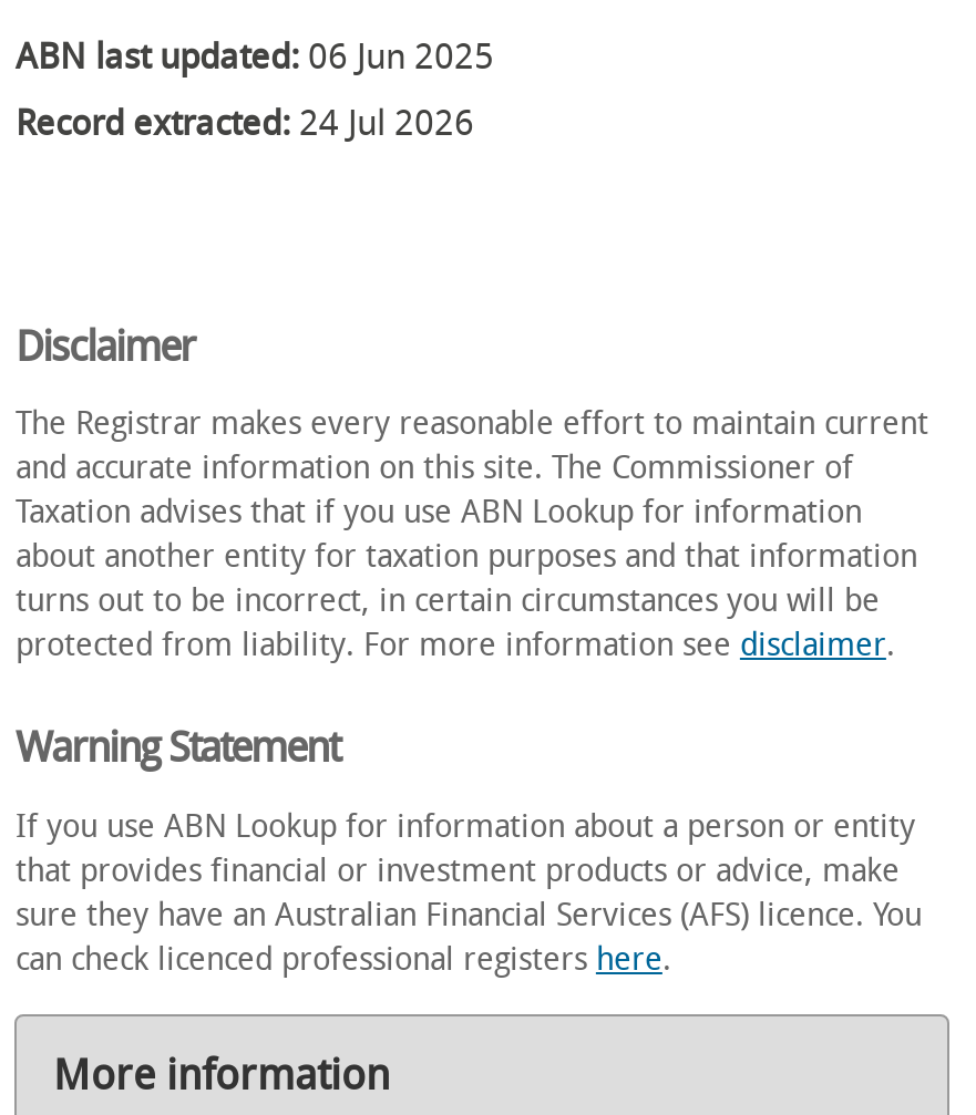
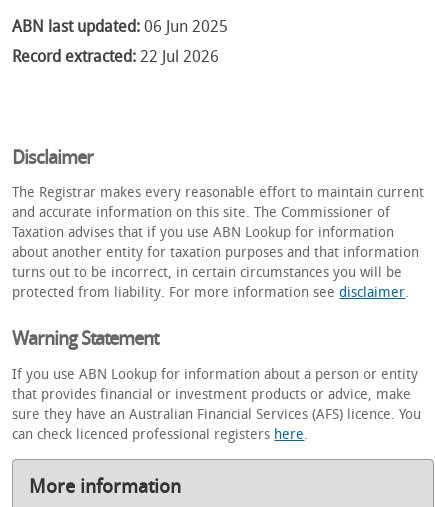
- Record extracted: 24 Jul 2026
+ Record extracted: 22 Jul 2026
